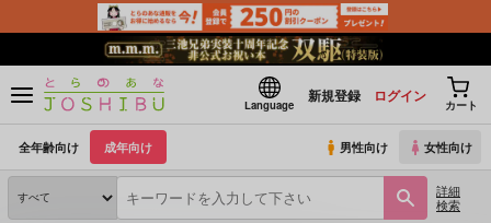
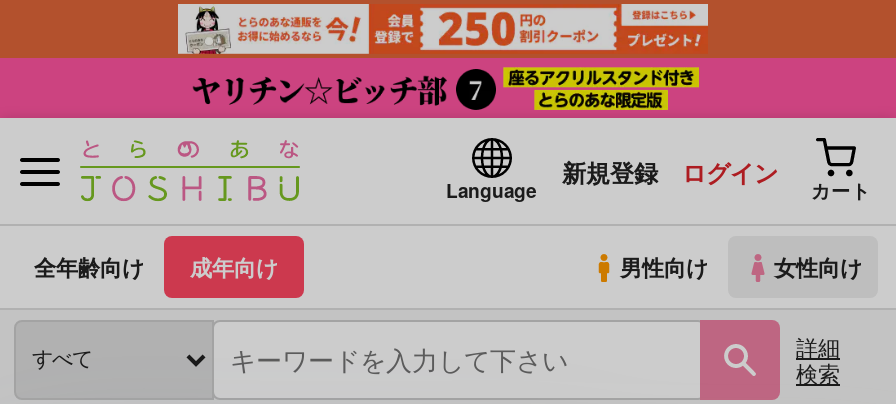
- [image]
+ [image]
